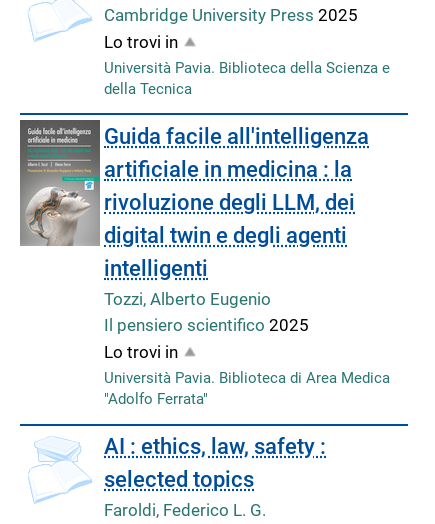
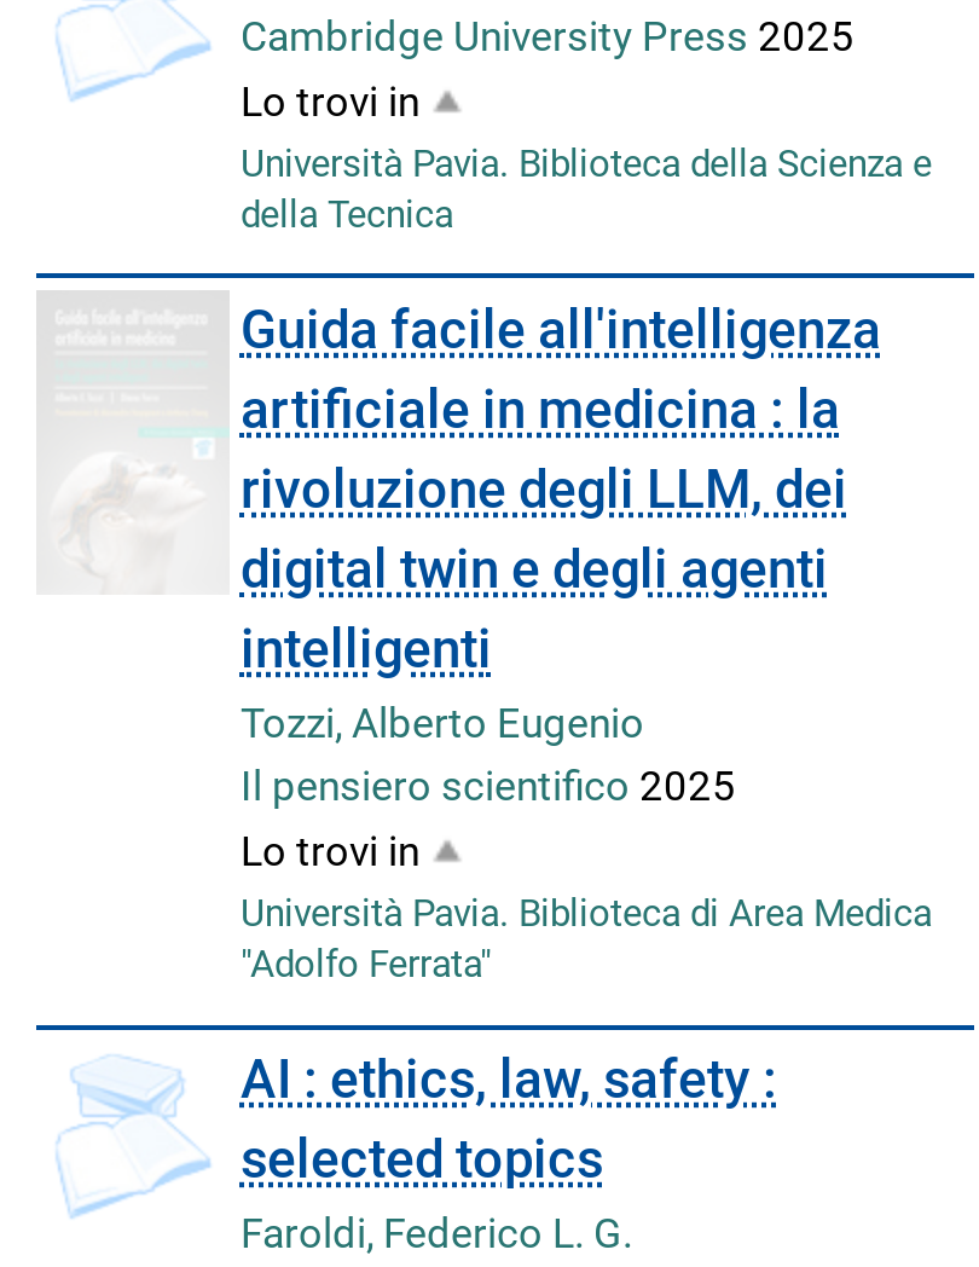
- [image]
